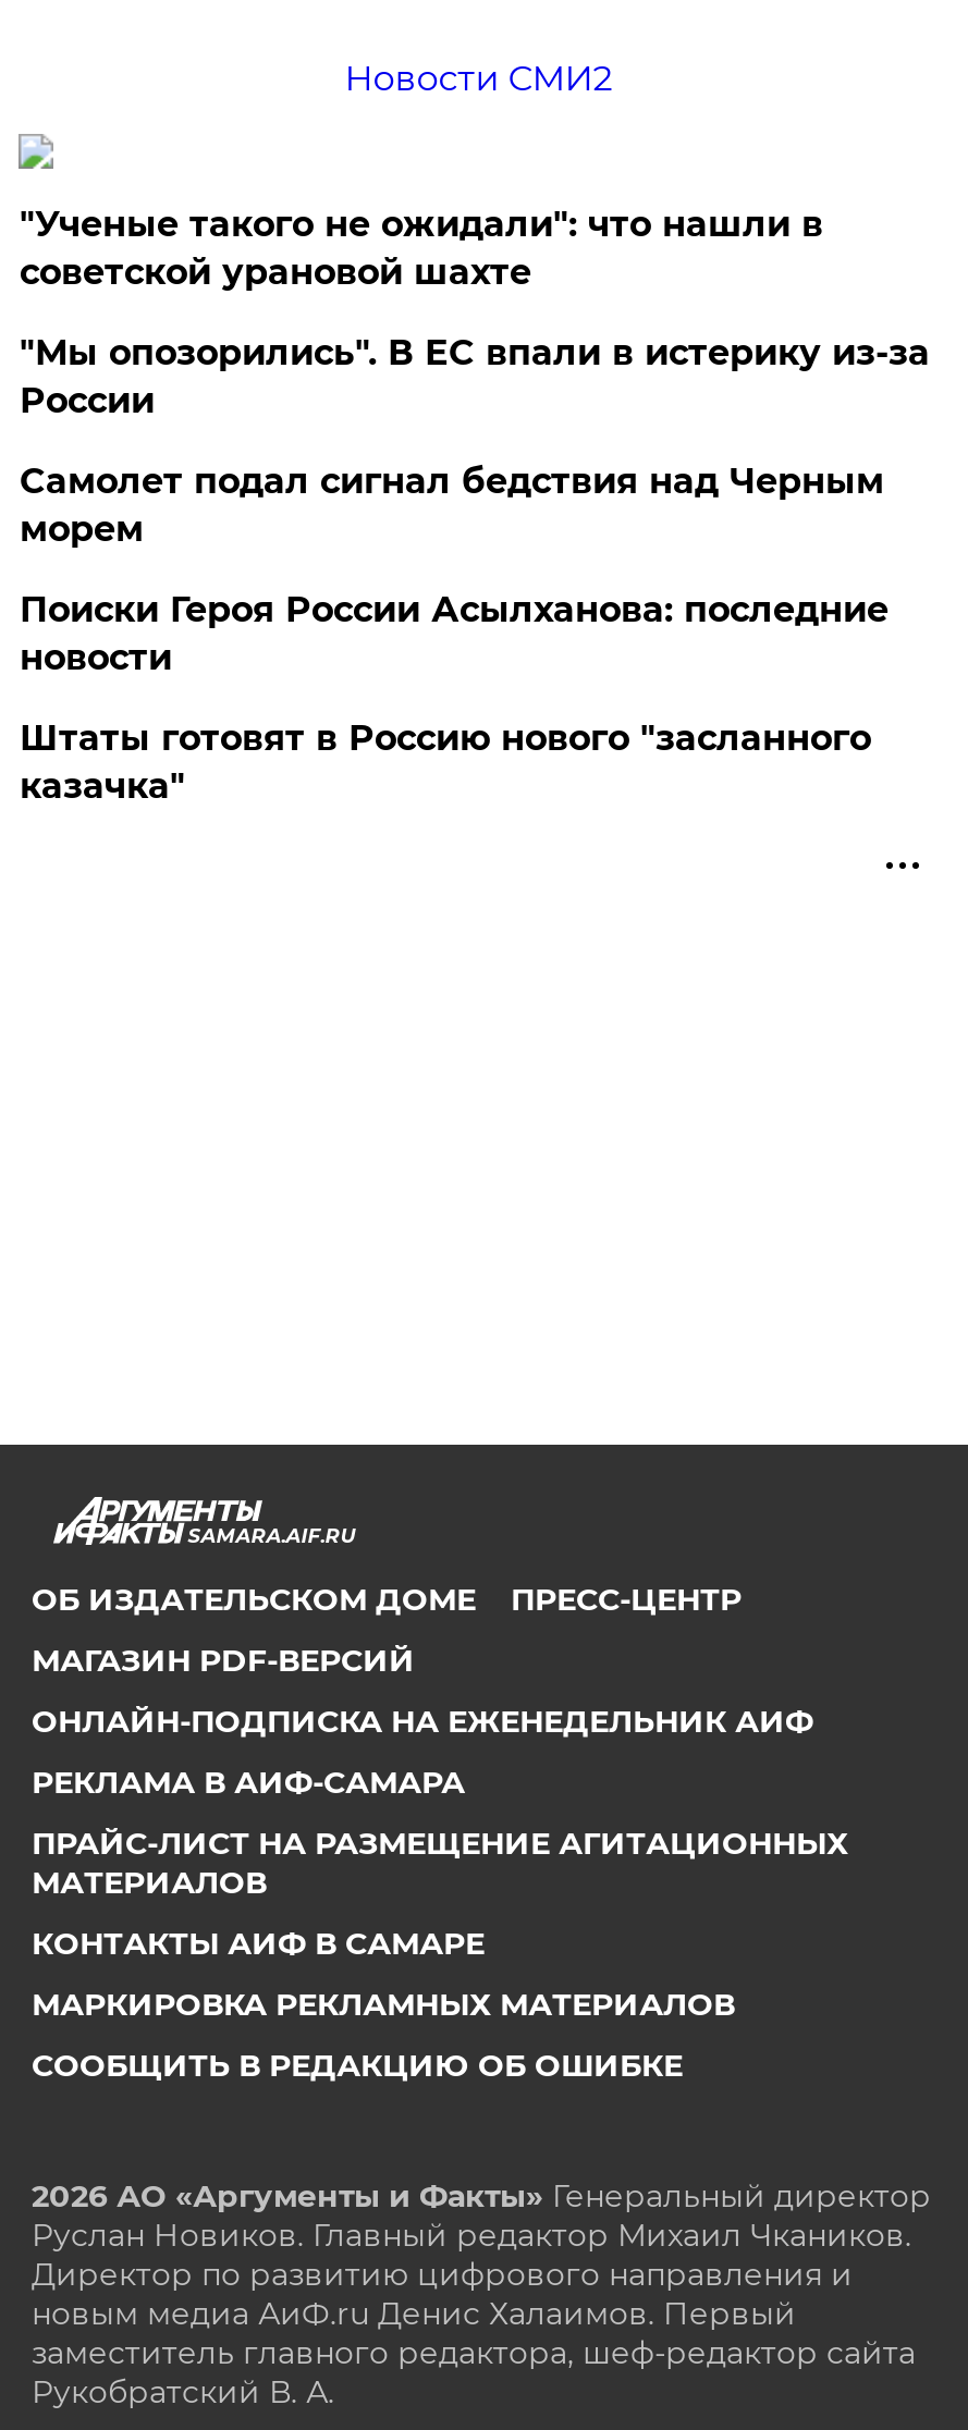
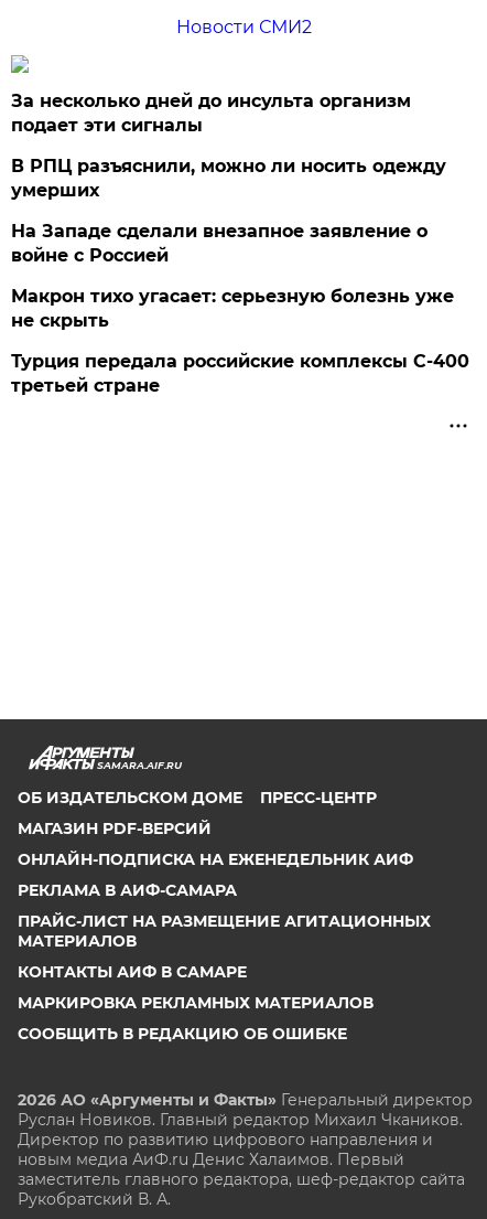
- "Ученые такого не ожидали": что нашли в
- советской урановой шахте
+ За несколько дней до инсульта организм
+ подает эти сигналы

- "Мы опозорились". В ЕС впали в истерику из-за
- России
+ В РПЦ разъяснили, можно ли носить одежду
+ умерших

- Самолет подал сигнал бедствия над Черным
- морем
+ На Западе сделали внезапное заявление о
+ войне с Россией

- Поиски Героя России Асылханова: последние
- новости
+ Макрон тихо угасает: серьезную болезнь уже
+ не скрыть

- Штаты готовят в Россию нового "засланного
- казачка"
+ Турция передала российские комплексы С-400
+ третьей стране
